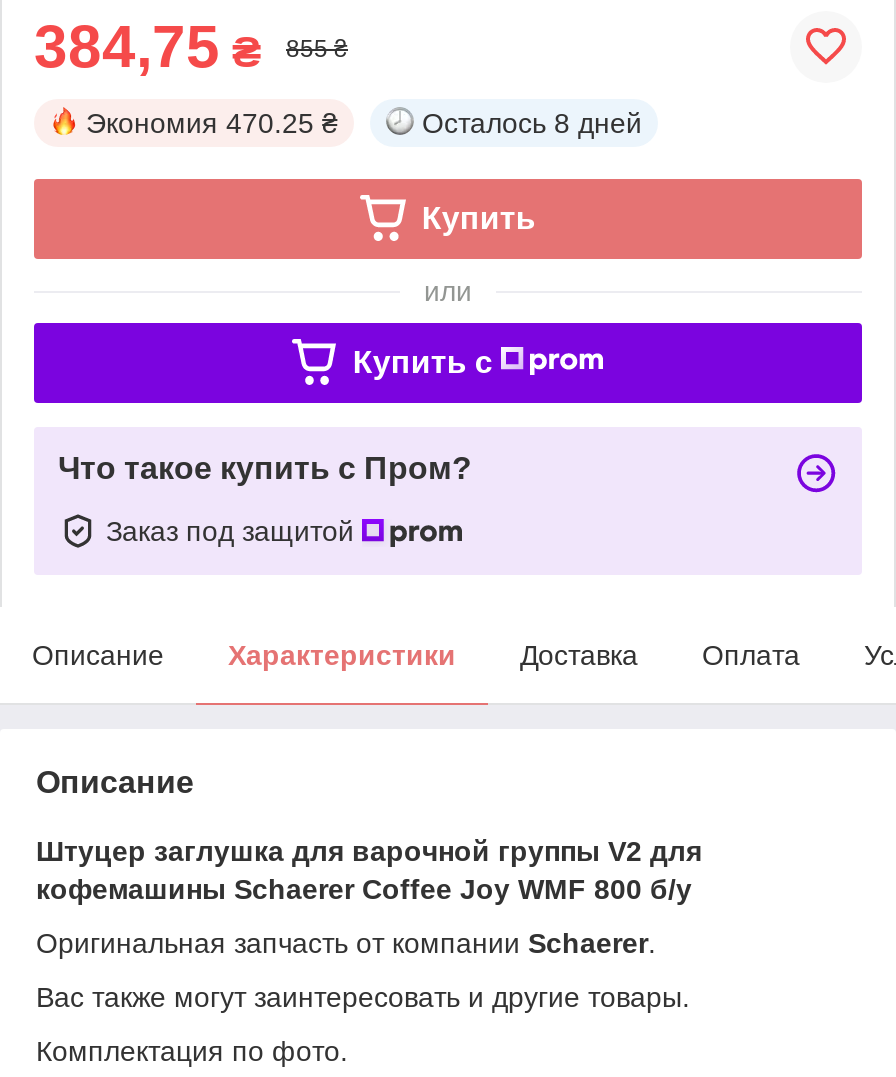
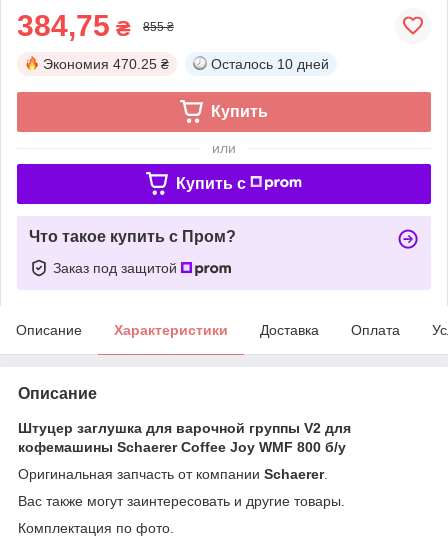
- Осталось 8 дней
+ Осталось 10 дней
